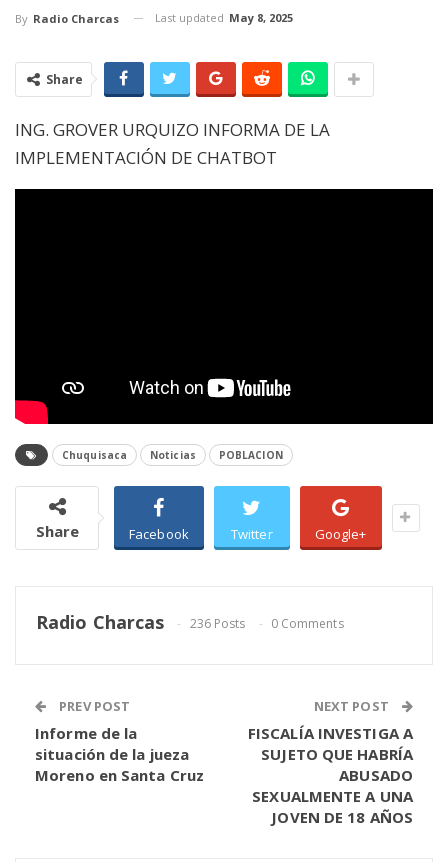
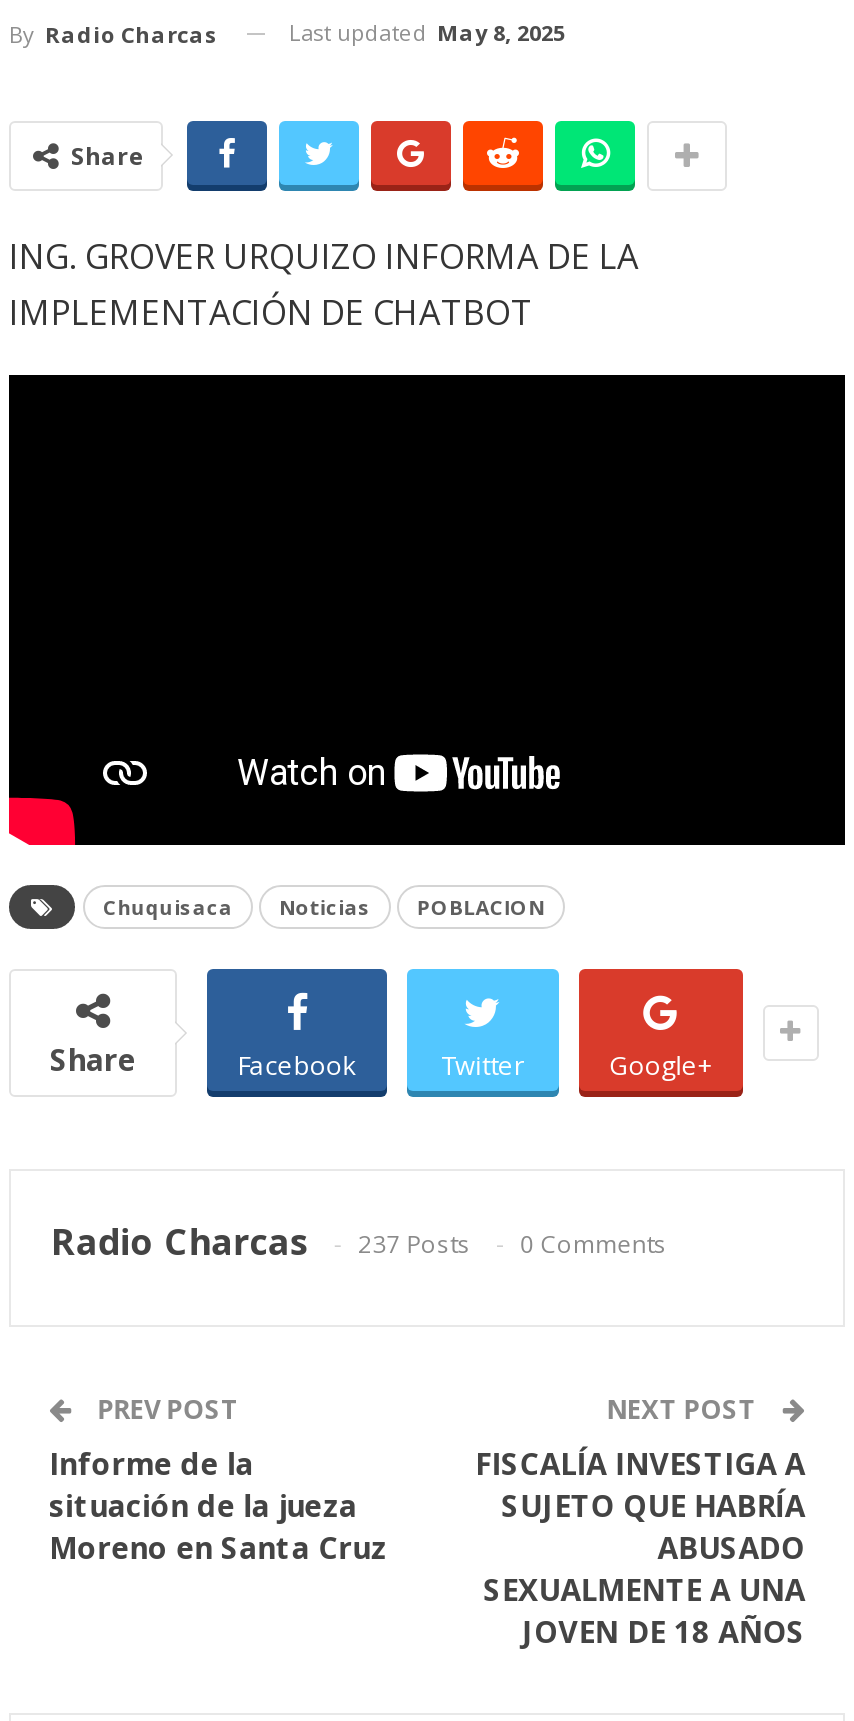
- Radio Charcas 236 Posts 0 Comments
+ Radio Charcas 237 Posts 0 Comments
